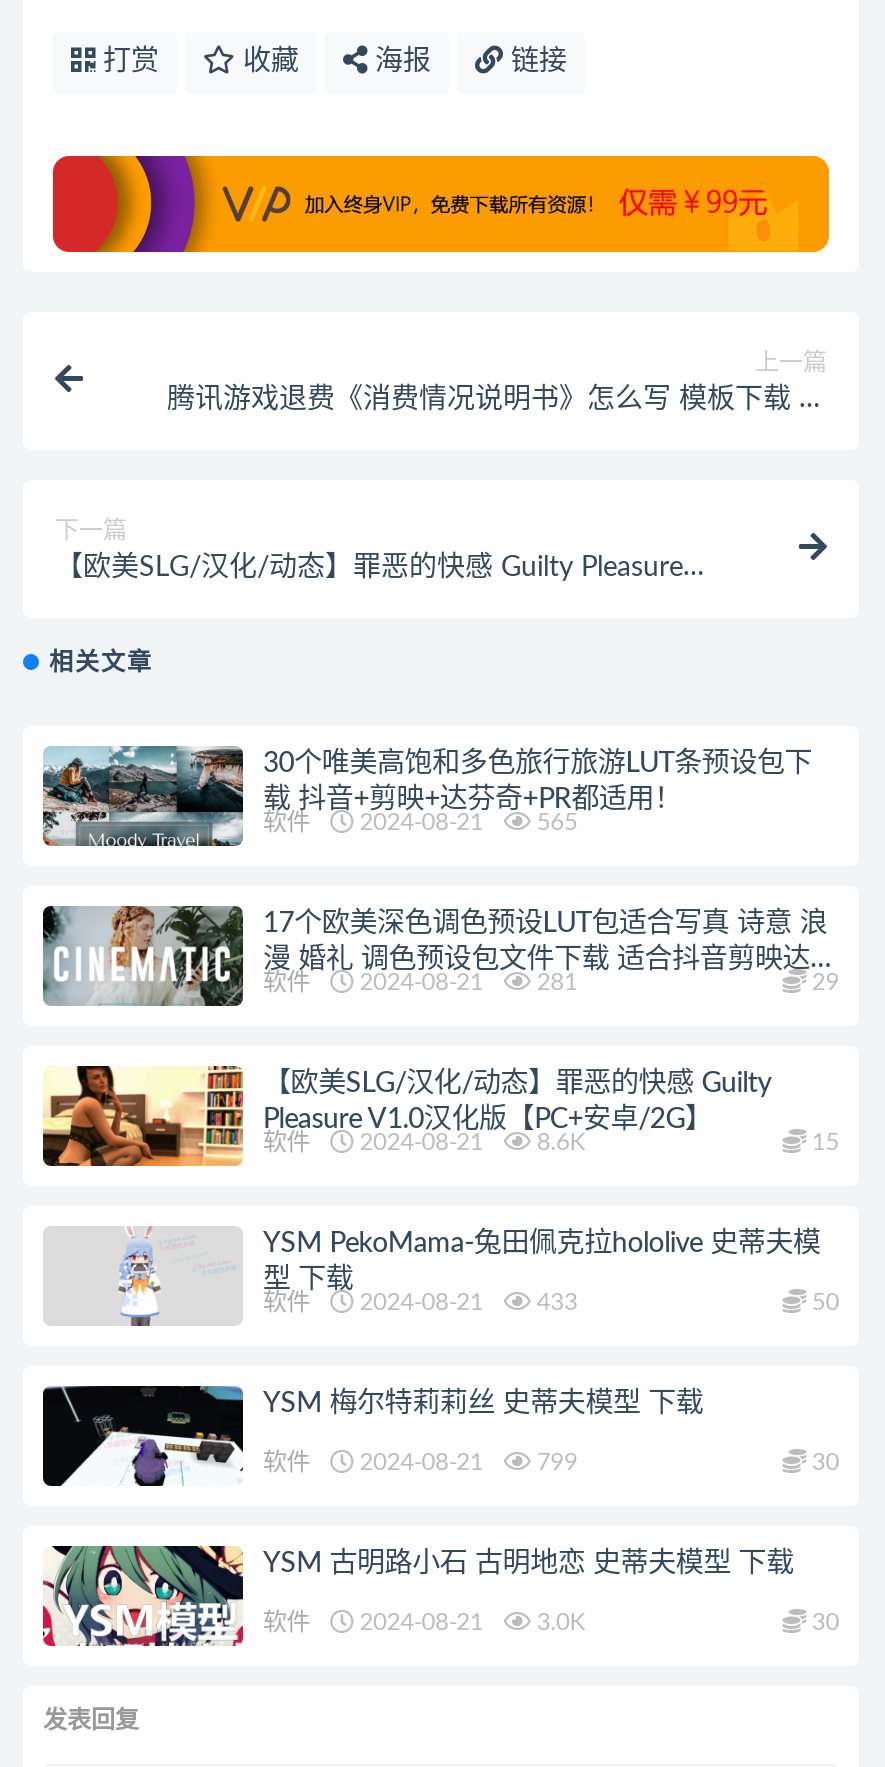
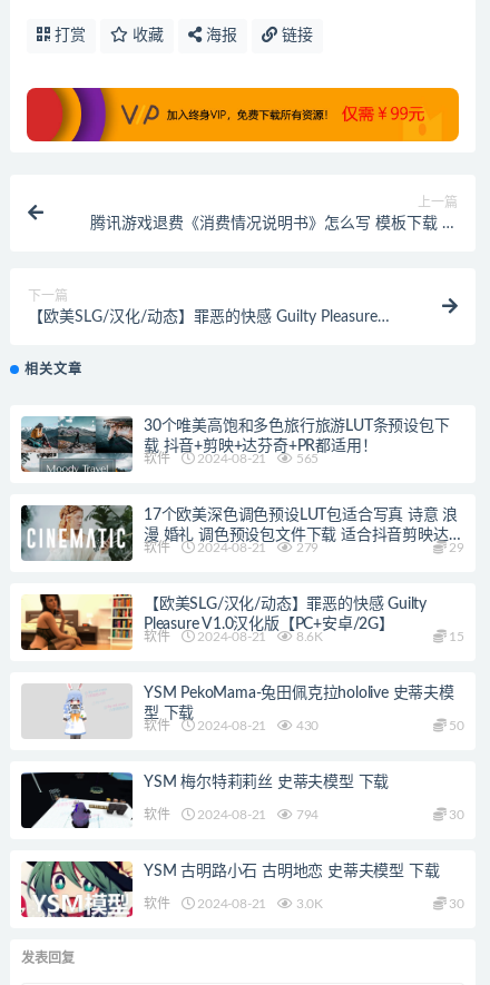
- 281
+ 279

- 软件 2024-08-21 433
+ 软件 2024-08-21 430

- 软件 2024-08-21 799
+ 软件 2024-08-21 794
